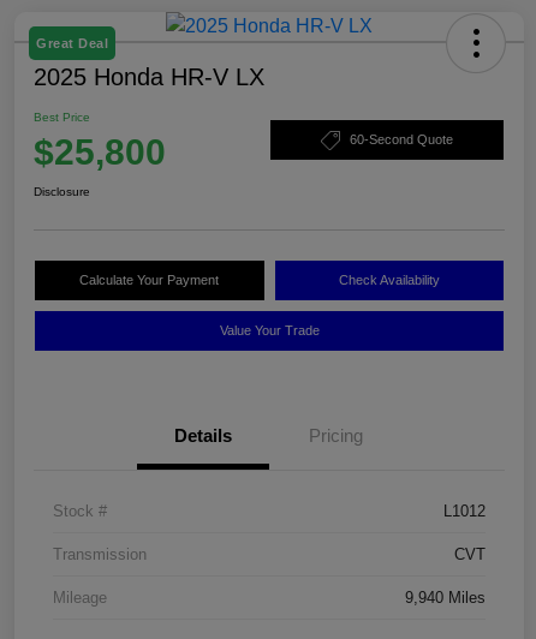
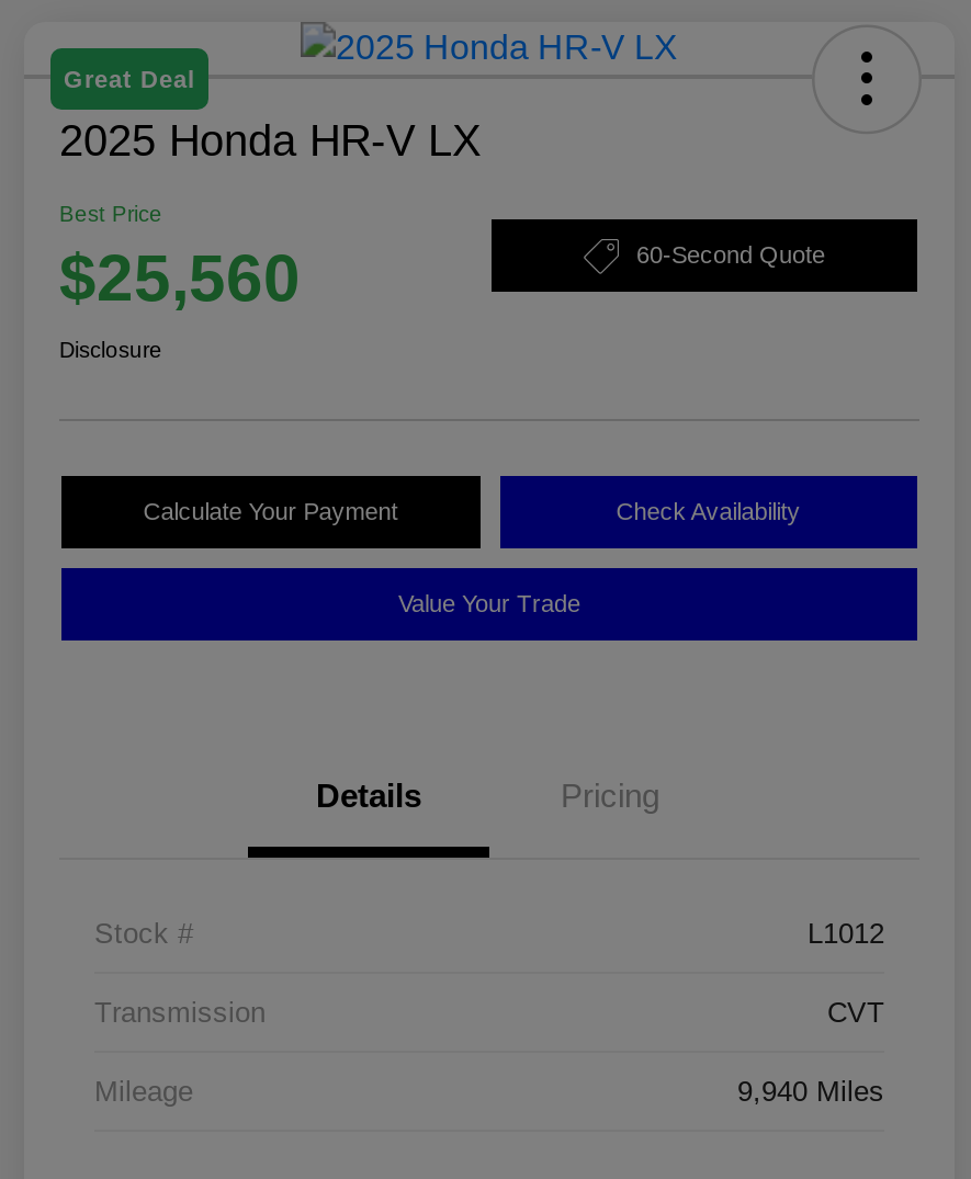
- $25,800
+ $25,560
